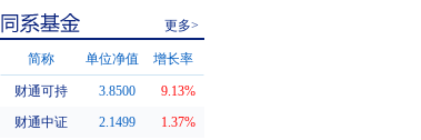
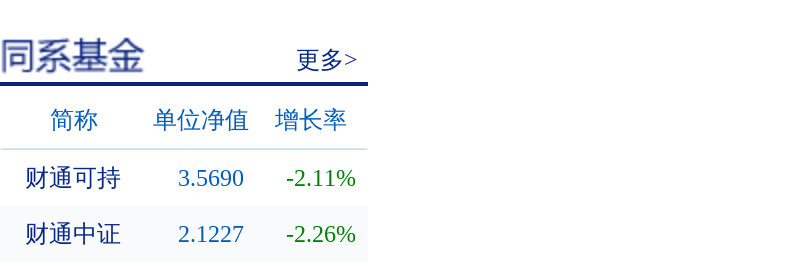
- 3.8500
+ 3.5690

- 9.13%
+ -2.11%

- 2.1499
+ 2.1227

- 1.37%
+ -2.26%
